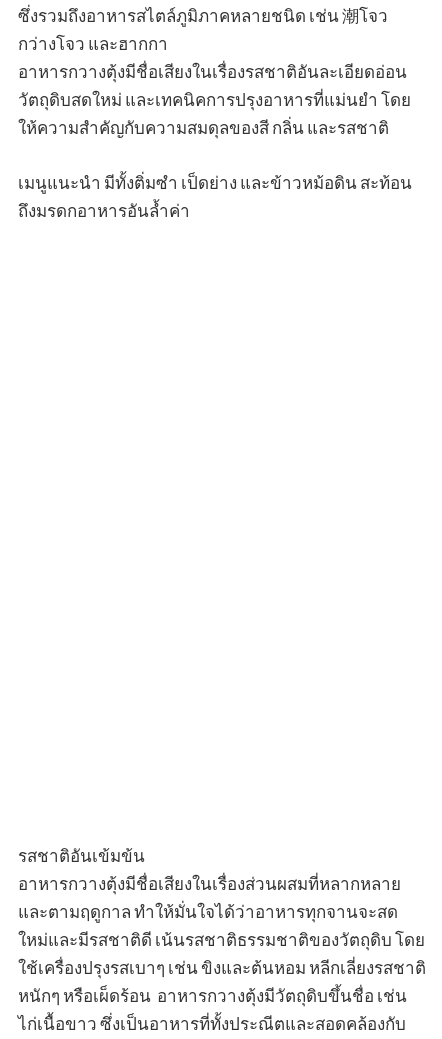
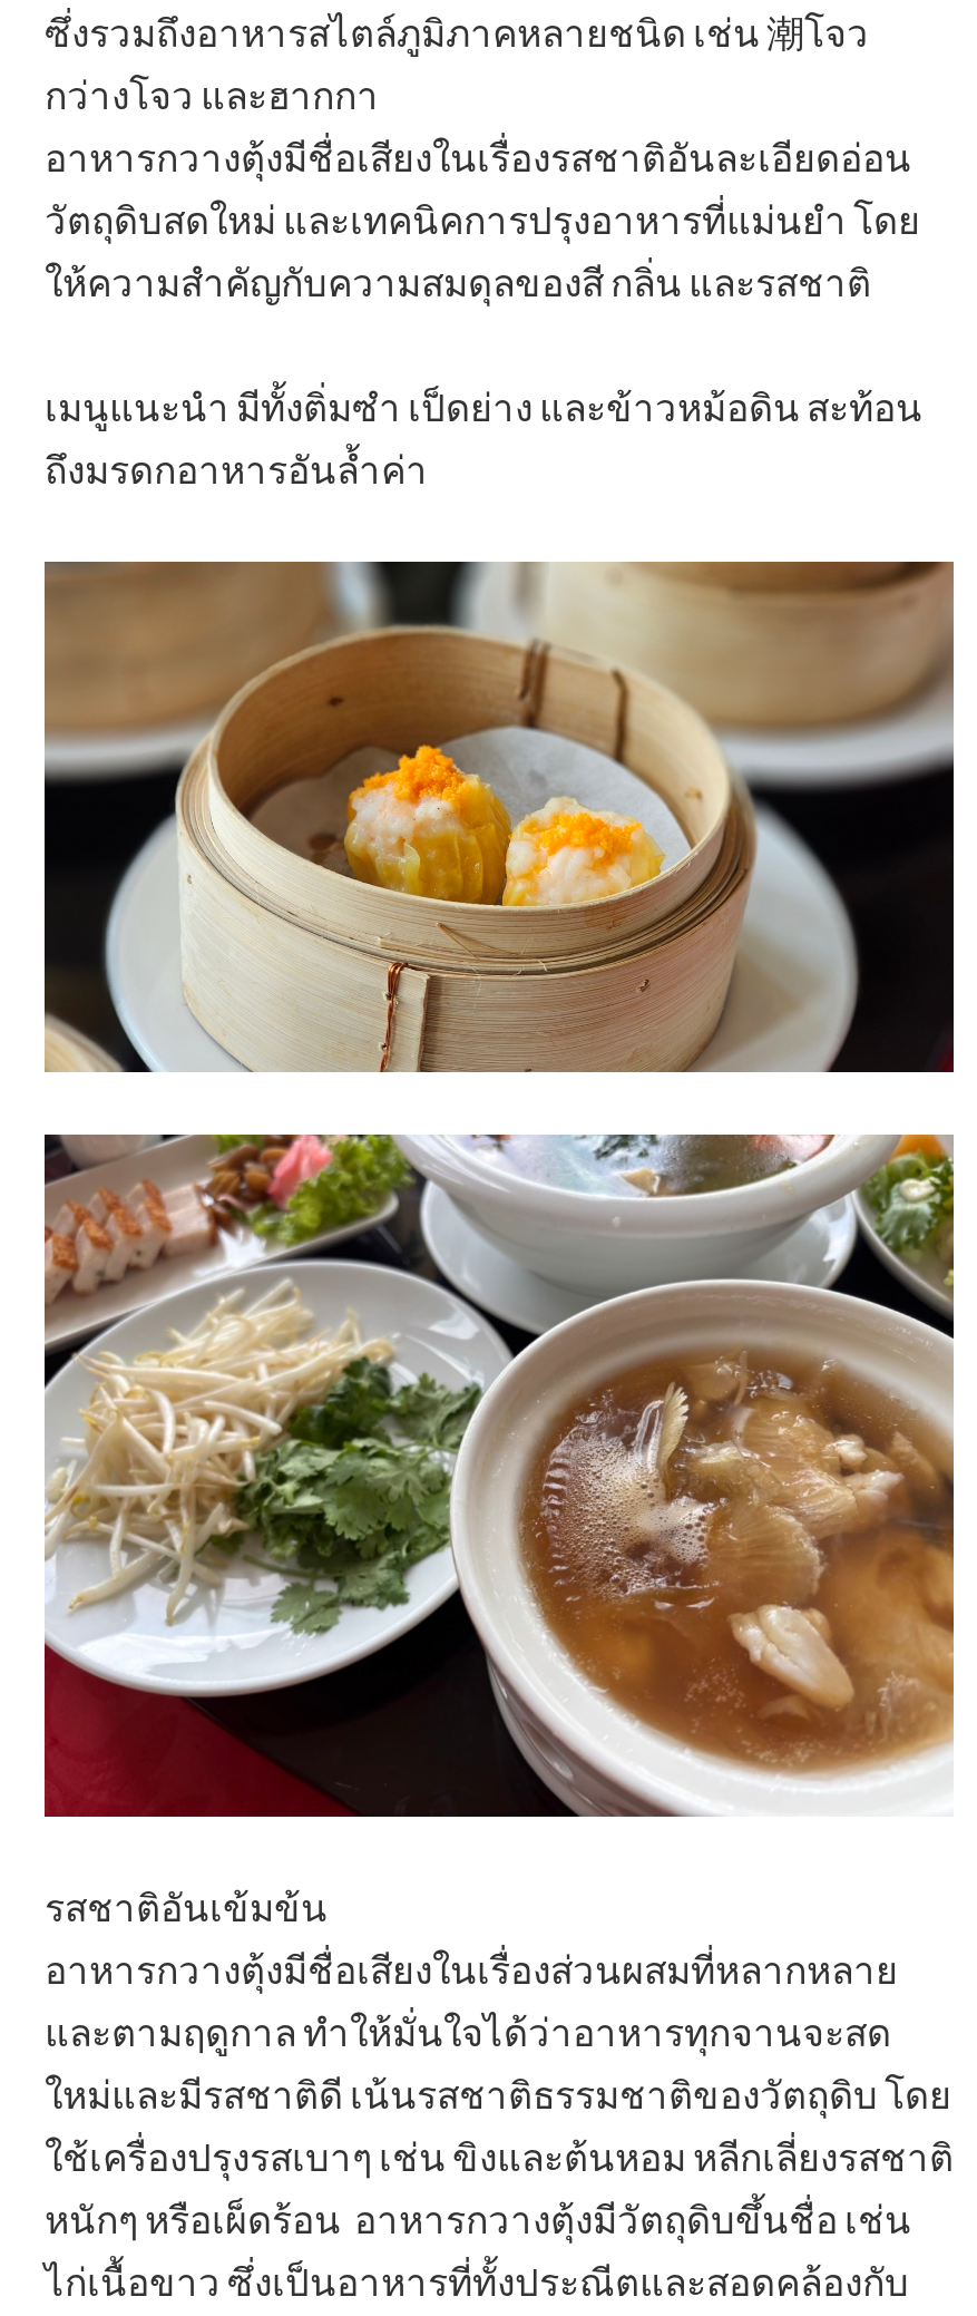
+ [image]

+ [image]
